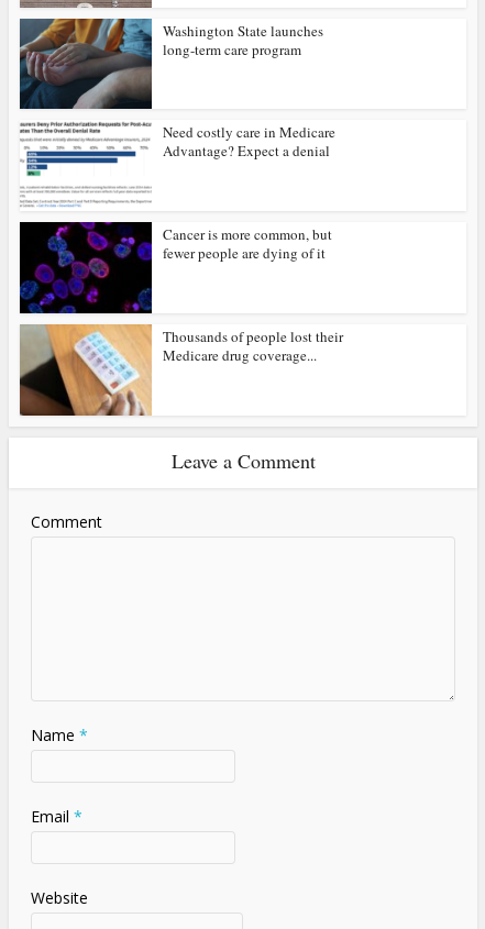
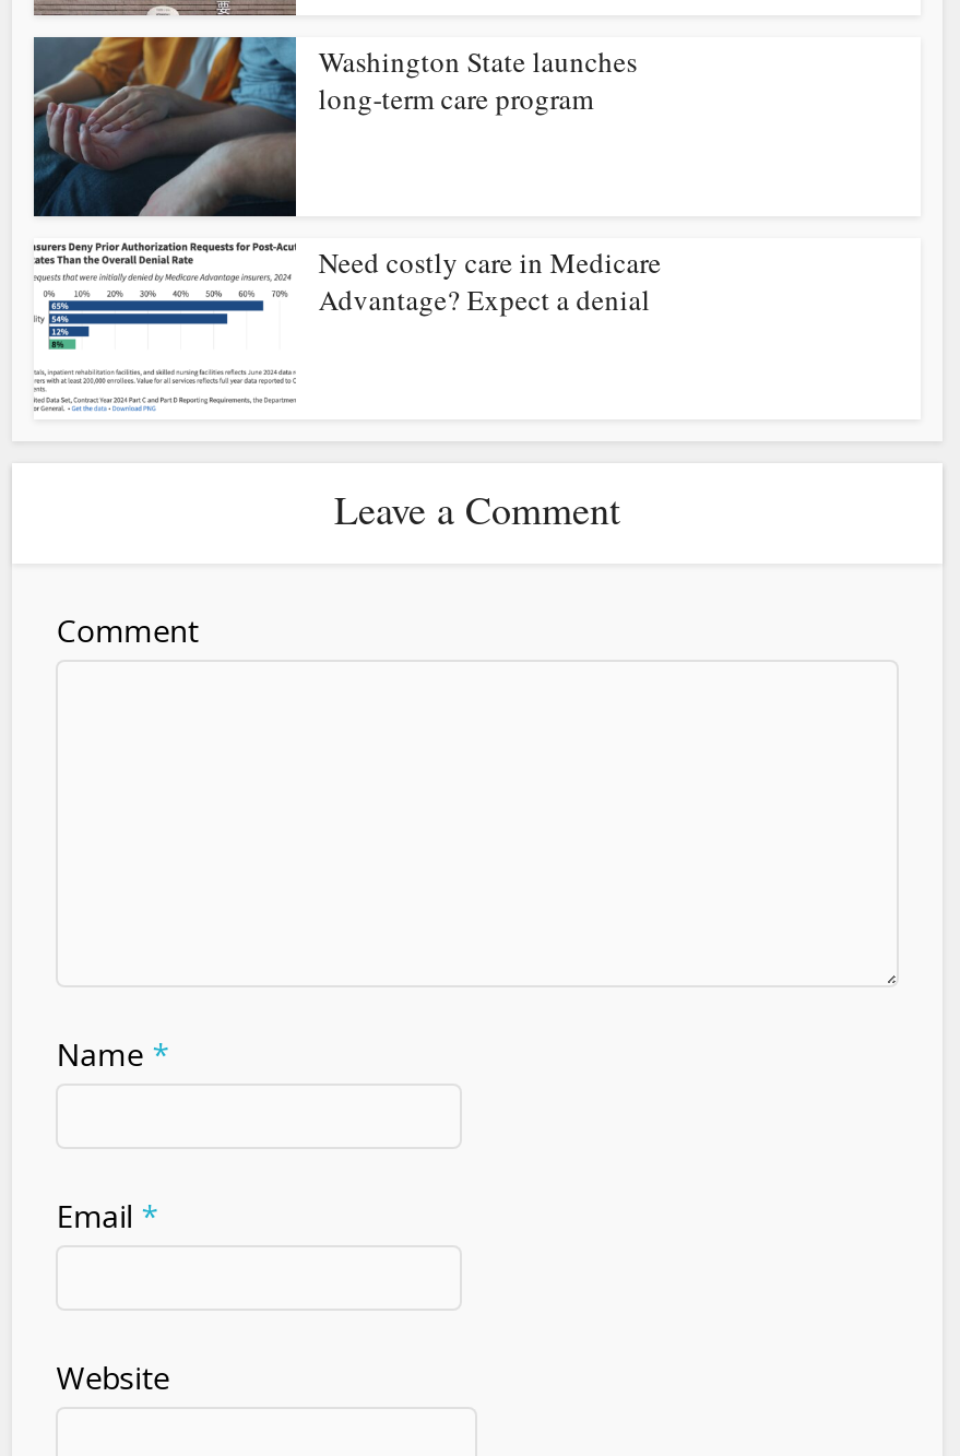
- [image]
- Cancer is more common, but
- fewer people are dying of it

- [image]
- Thousands of people lost their
- Medicare drug coverage...
